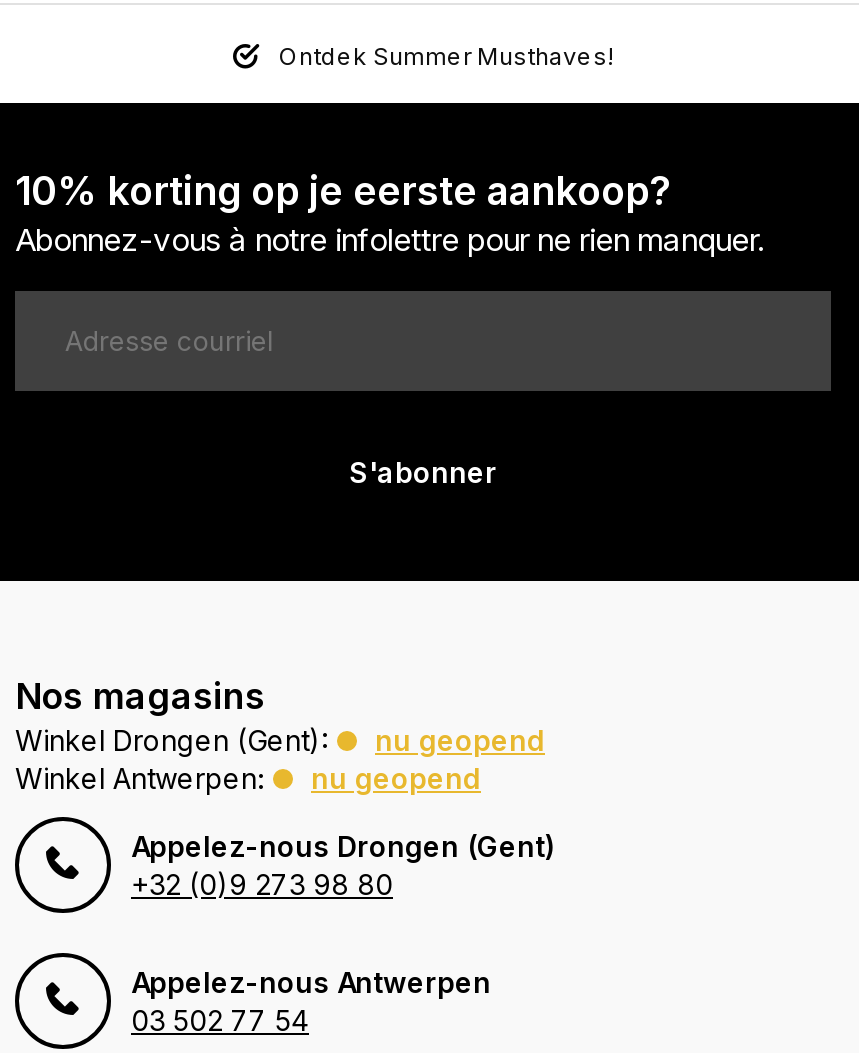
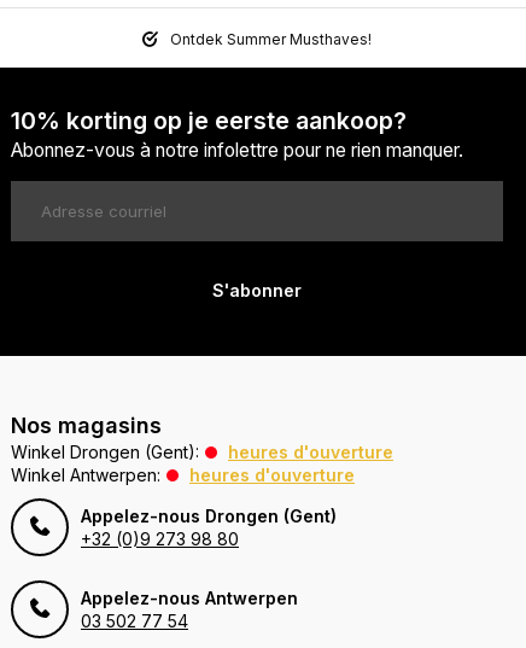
- nu geopend
+ heures d'ouverture

- nu geopend
+ heures d'ouverture
